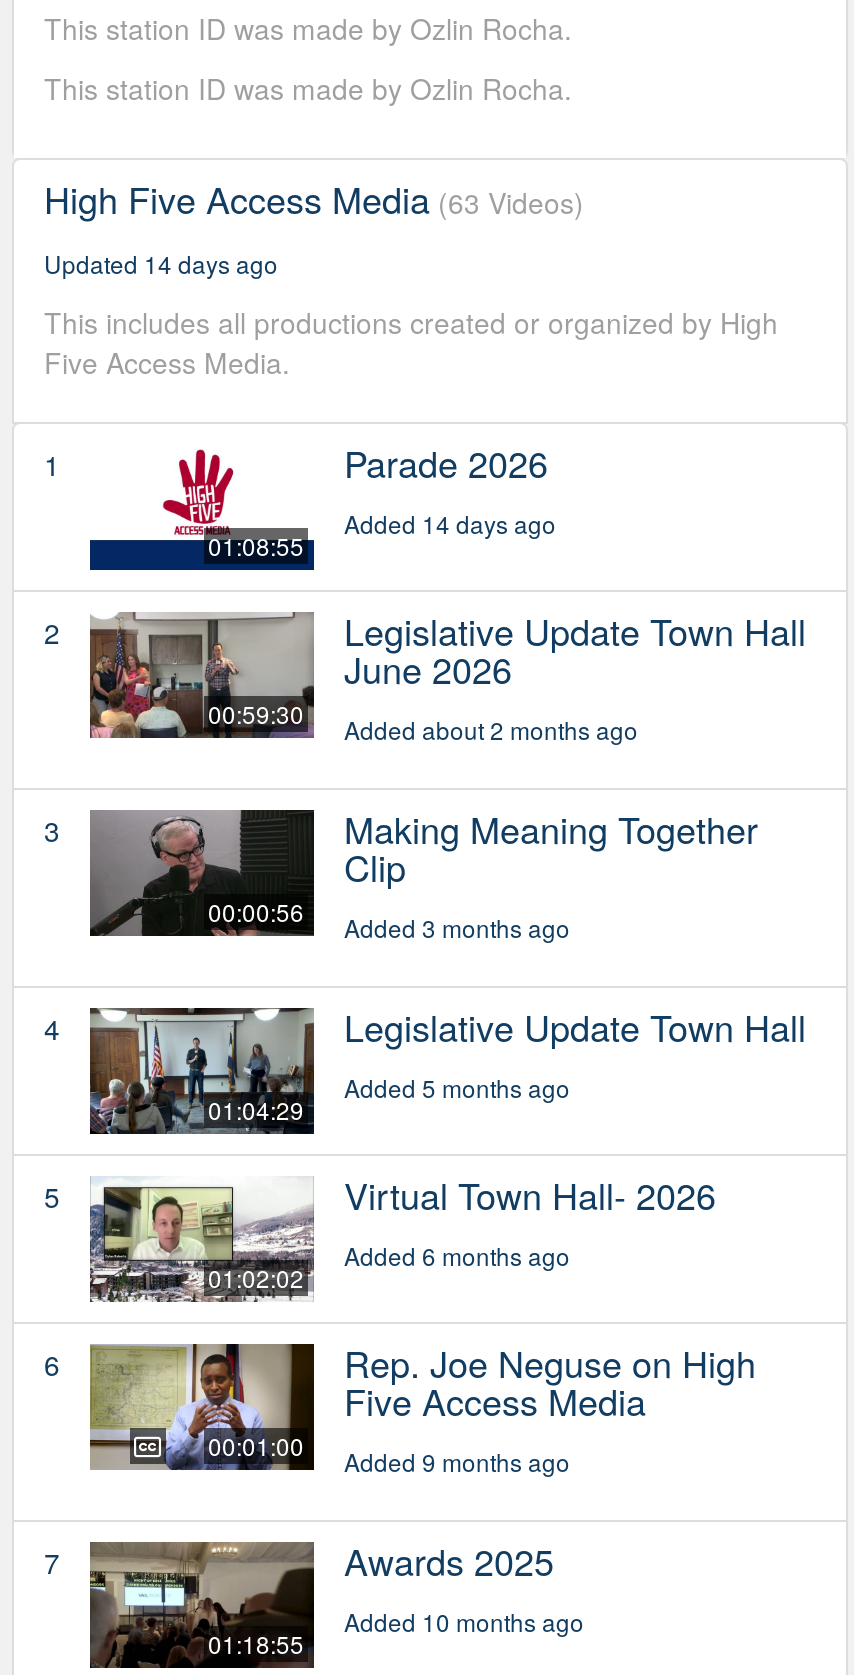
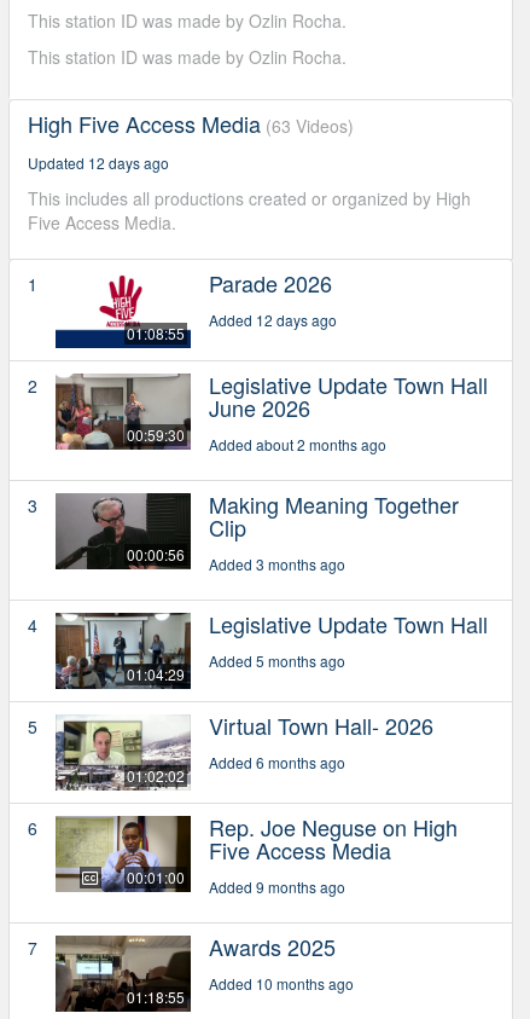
- Updated 14 days ago
+ Updated 12 days ago

- Added 14 days ago
+ Added 12 days ago
